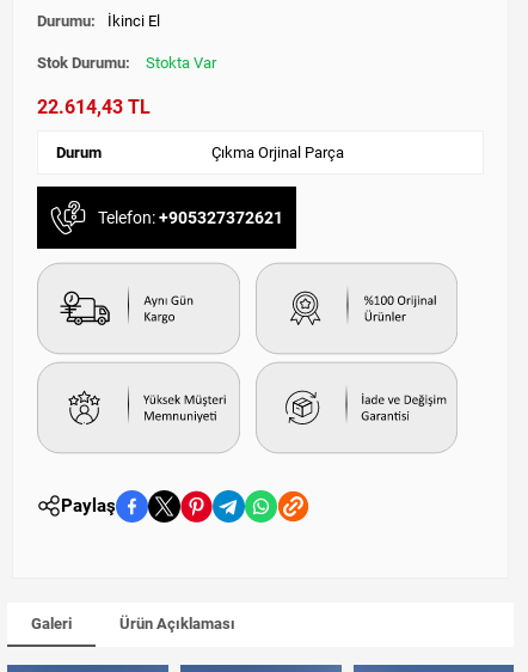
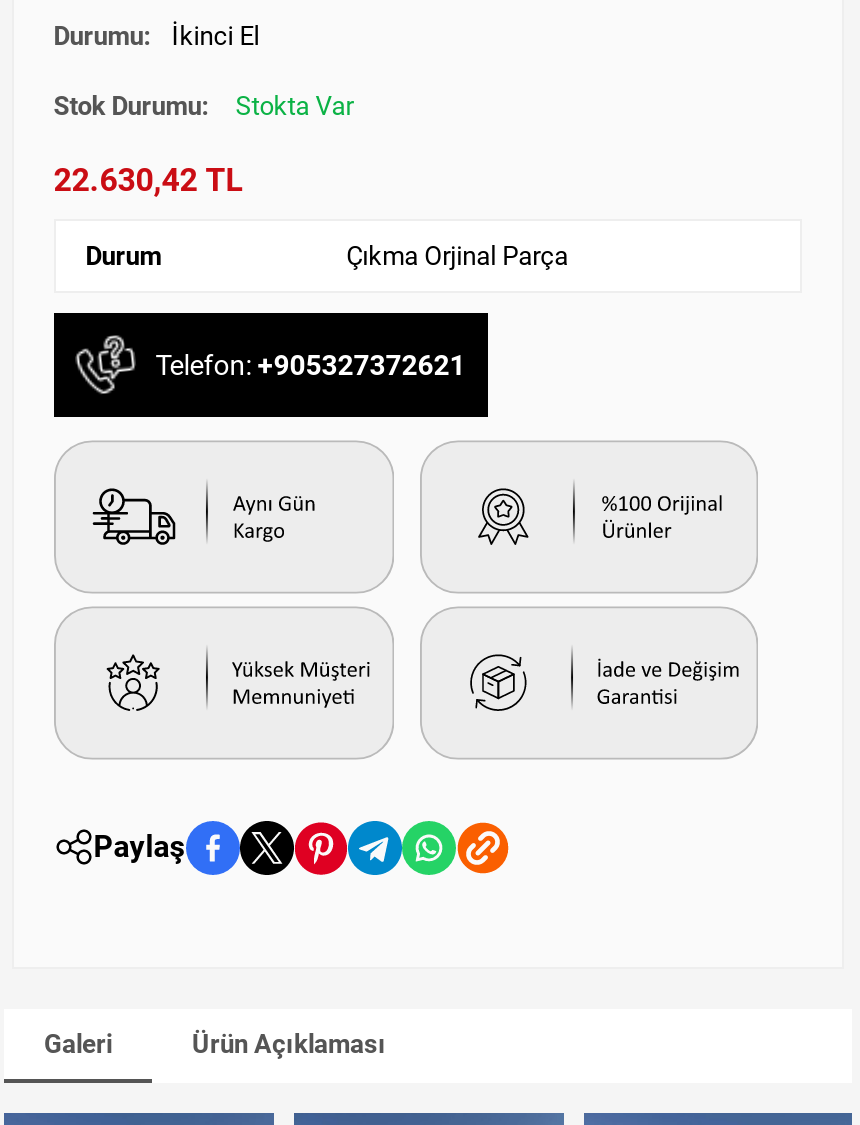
- 22.614,43 TL
+ 22.630,42 TL
